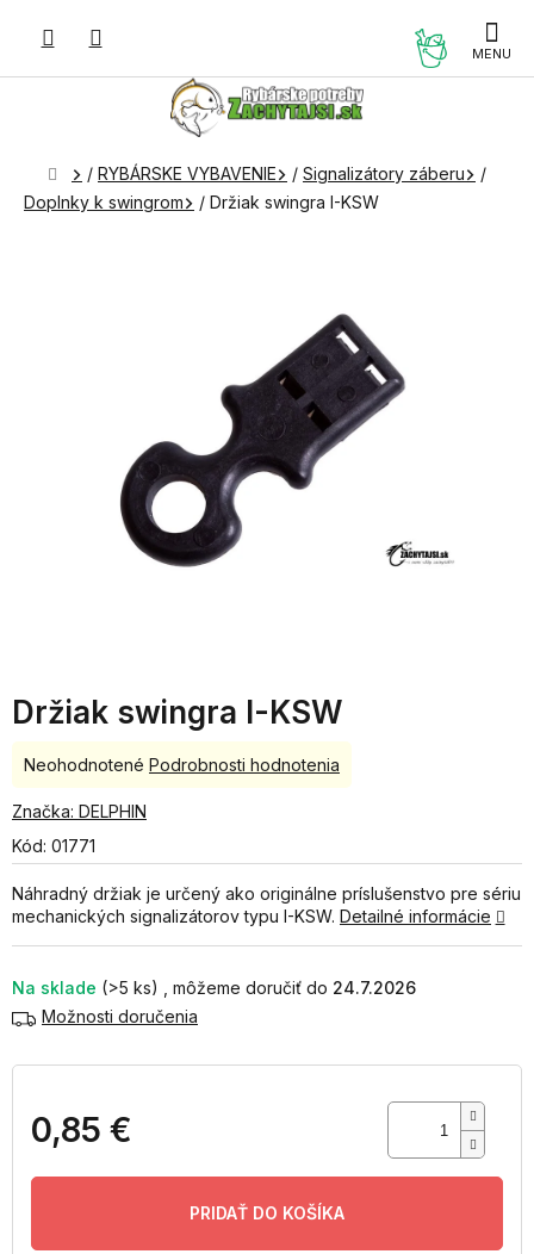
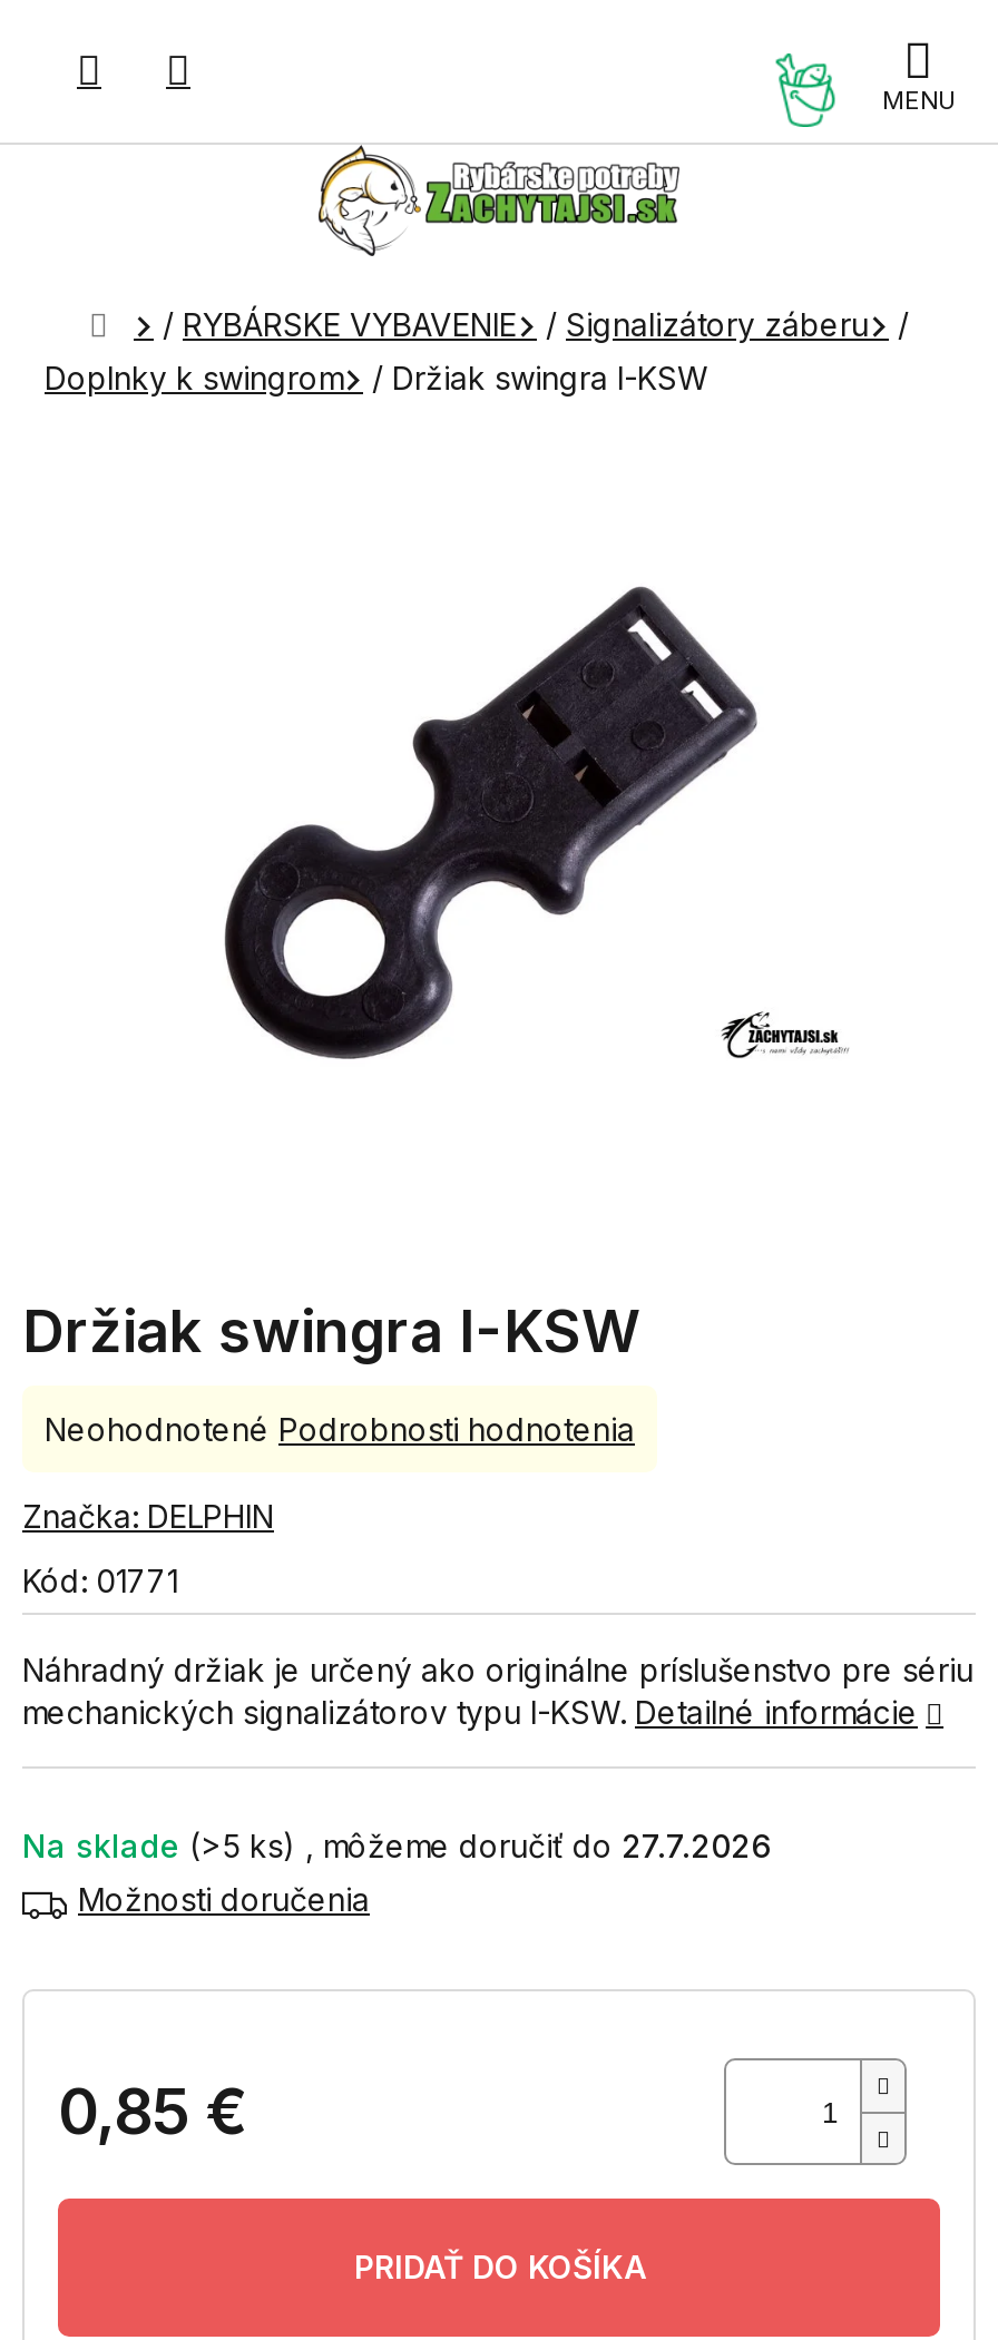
- 24.7.2026
+ 27.7.2026
